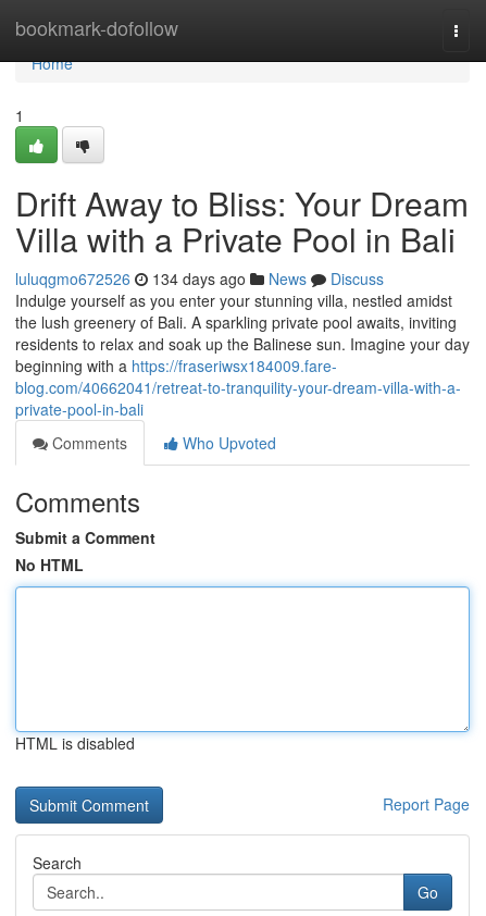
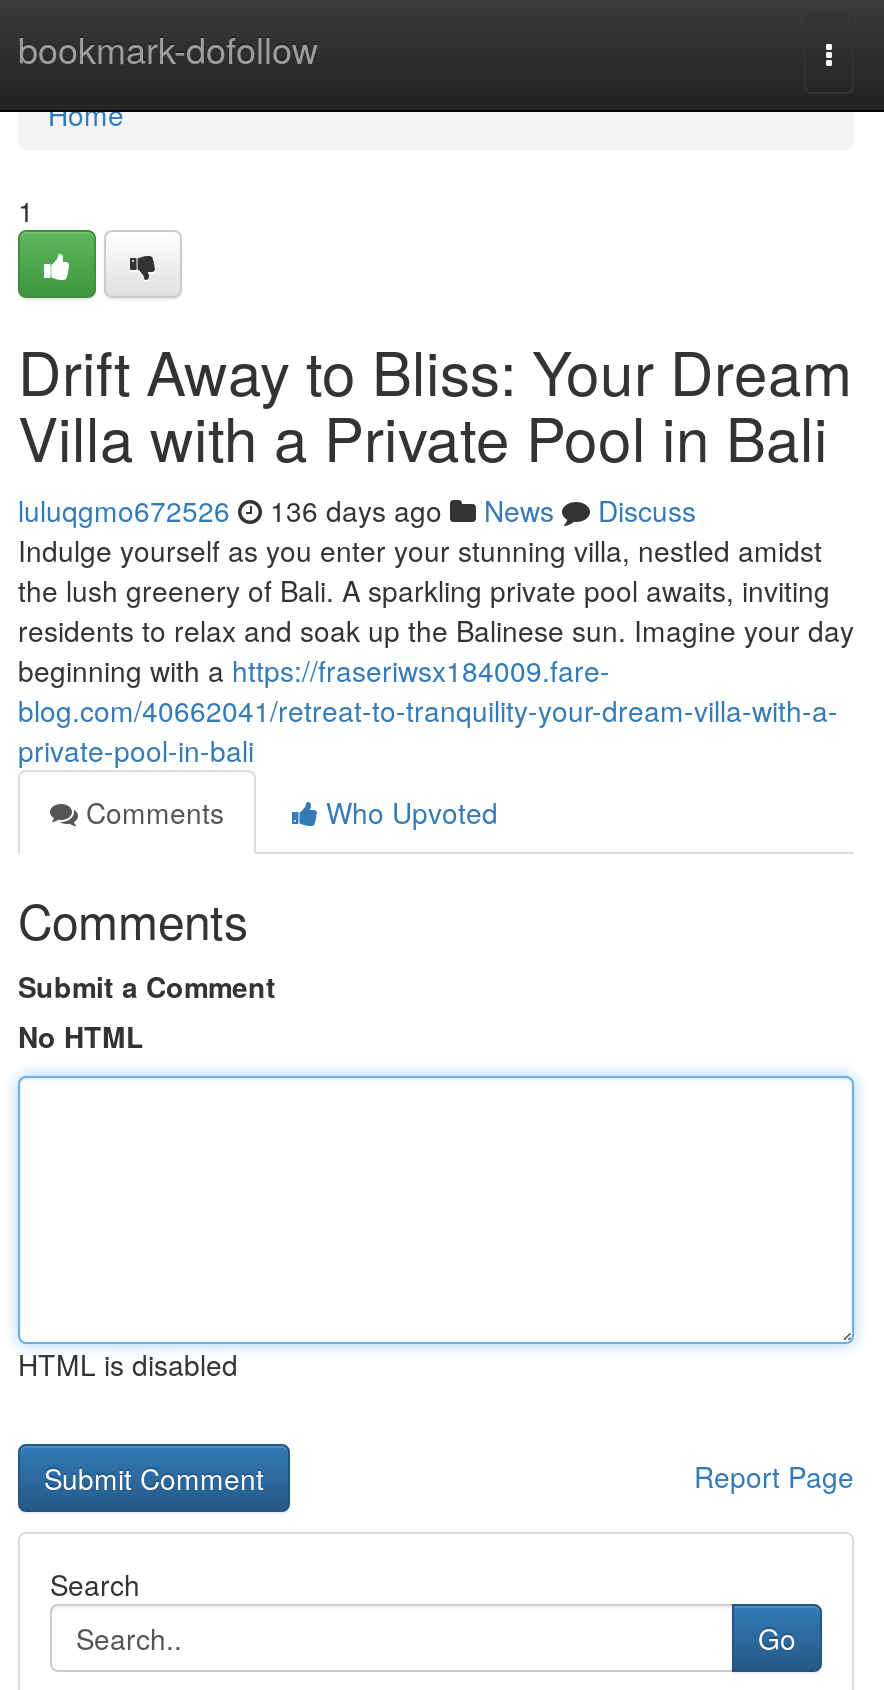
- luluqgmo672526 134 days ago News Discuss
+ luluqgmo672526 136 days ago News Discuss
